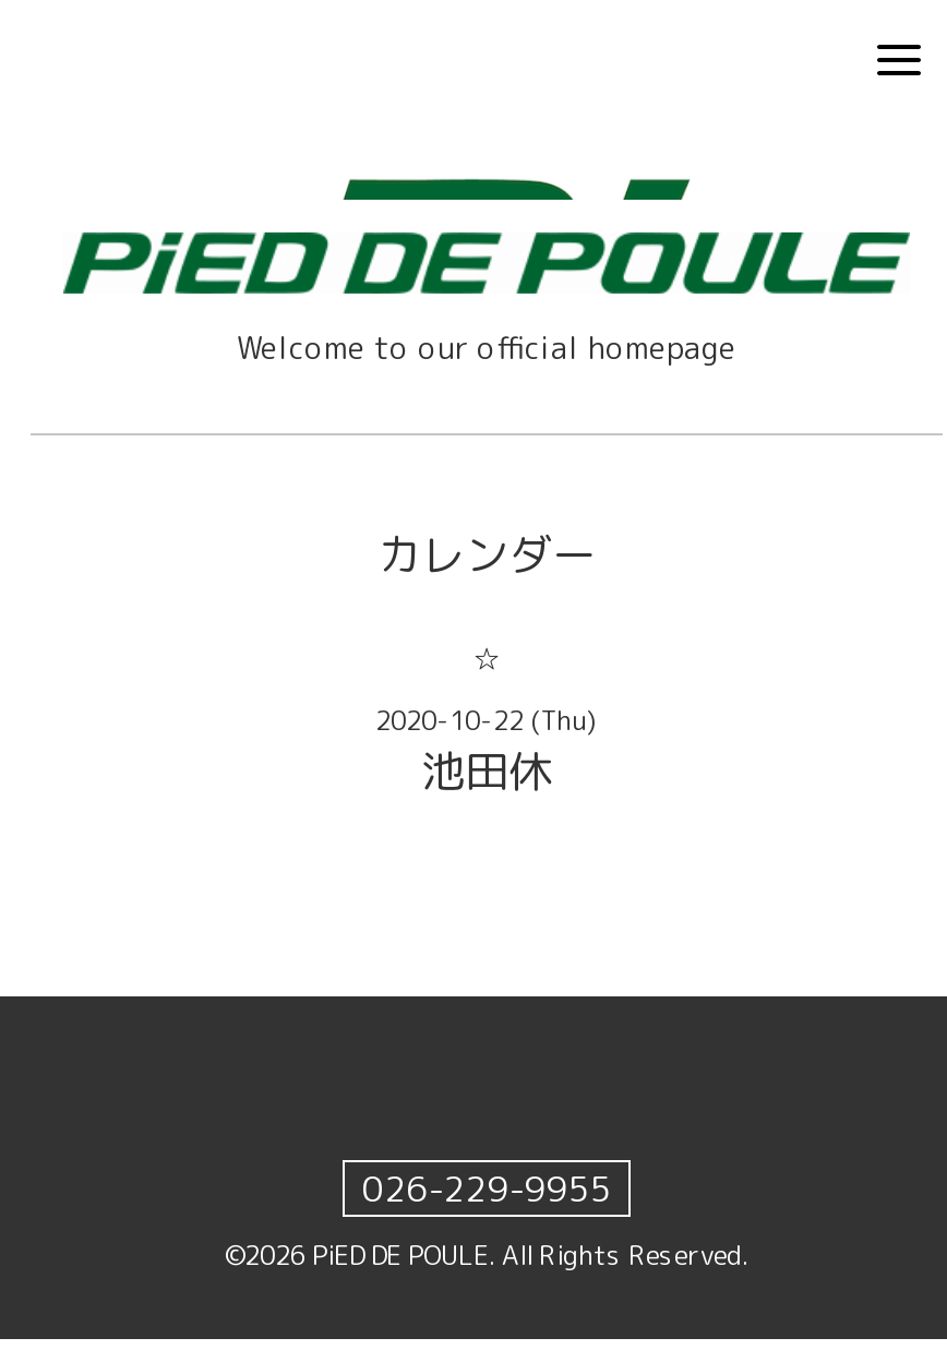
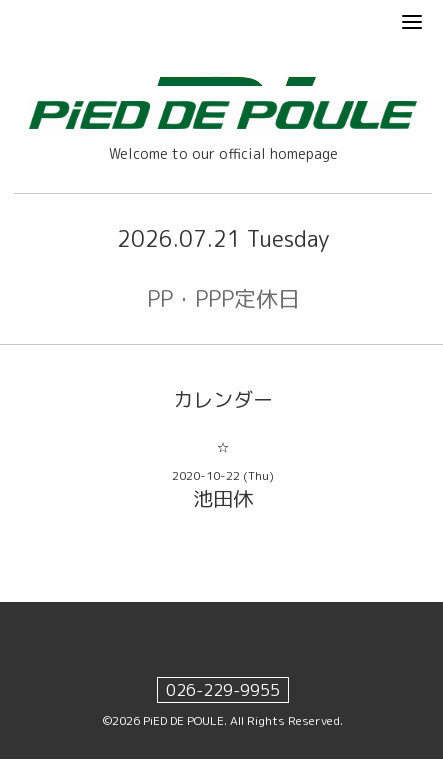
+ 2026.07.21 Tuesday
+ PP・PPP定休日
